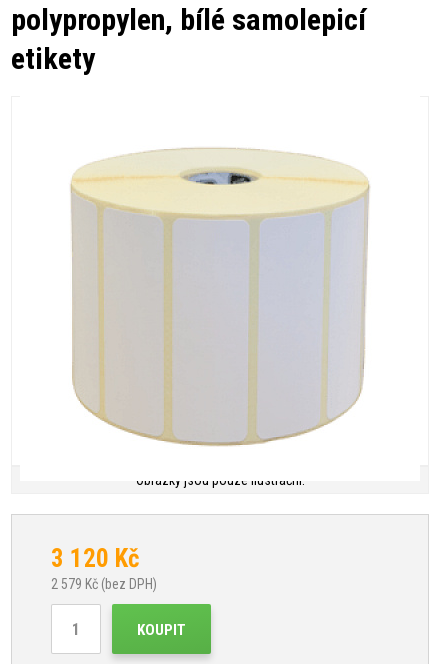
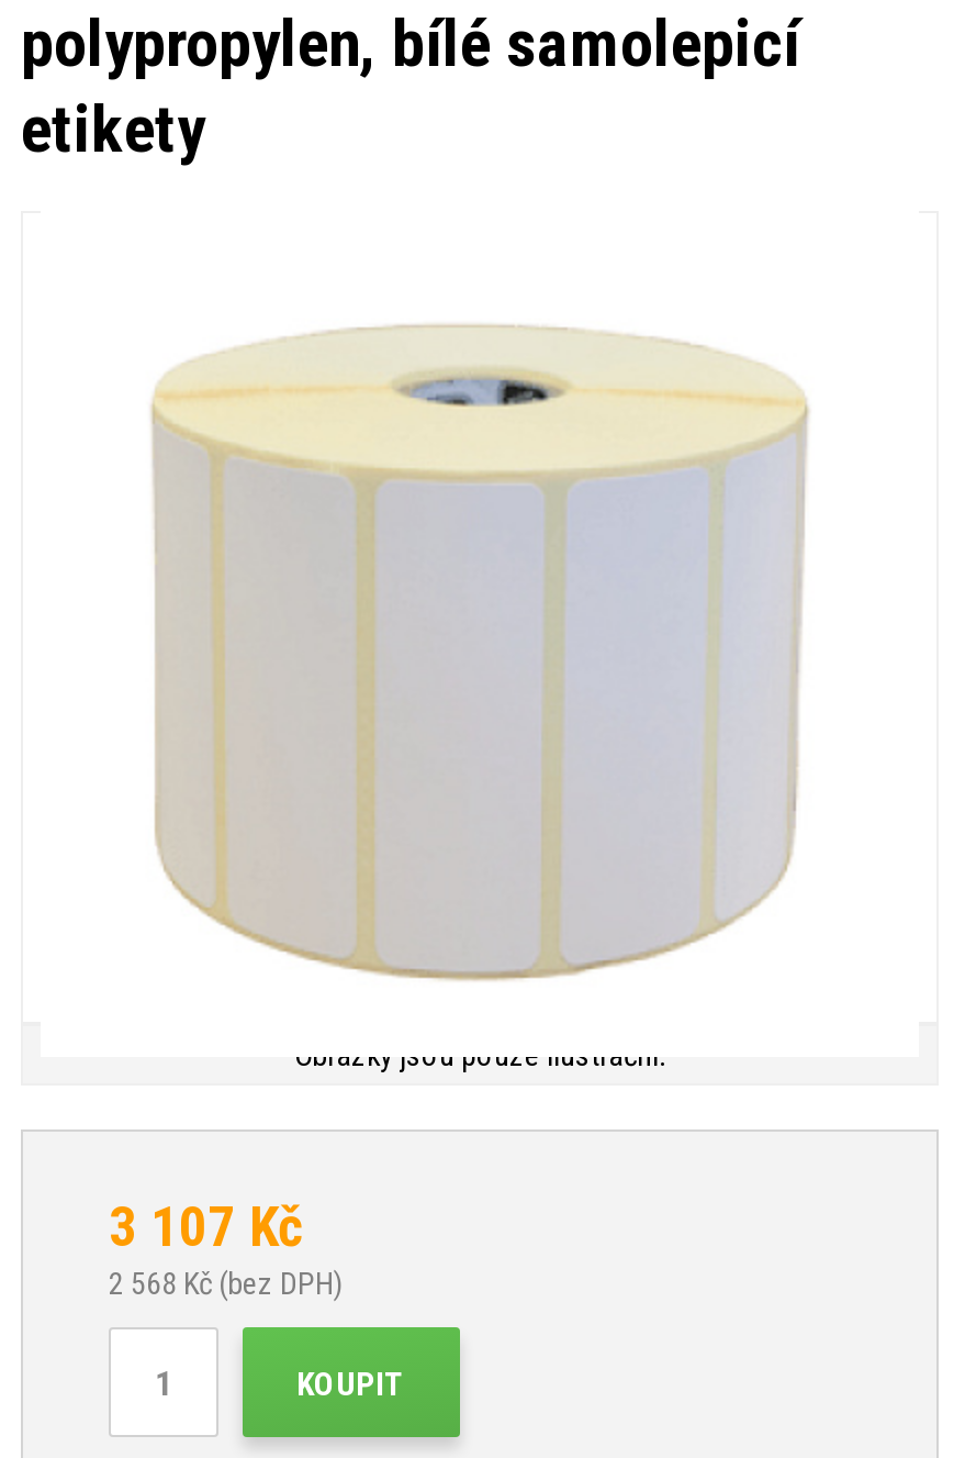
- 3 120 Kč
+ 3 107 Kč

- 2 579 Kč (bez DPH)
+ 2 568 Kč (bez DPH)
